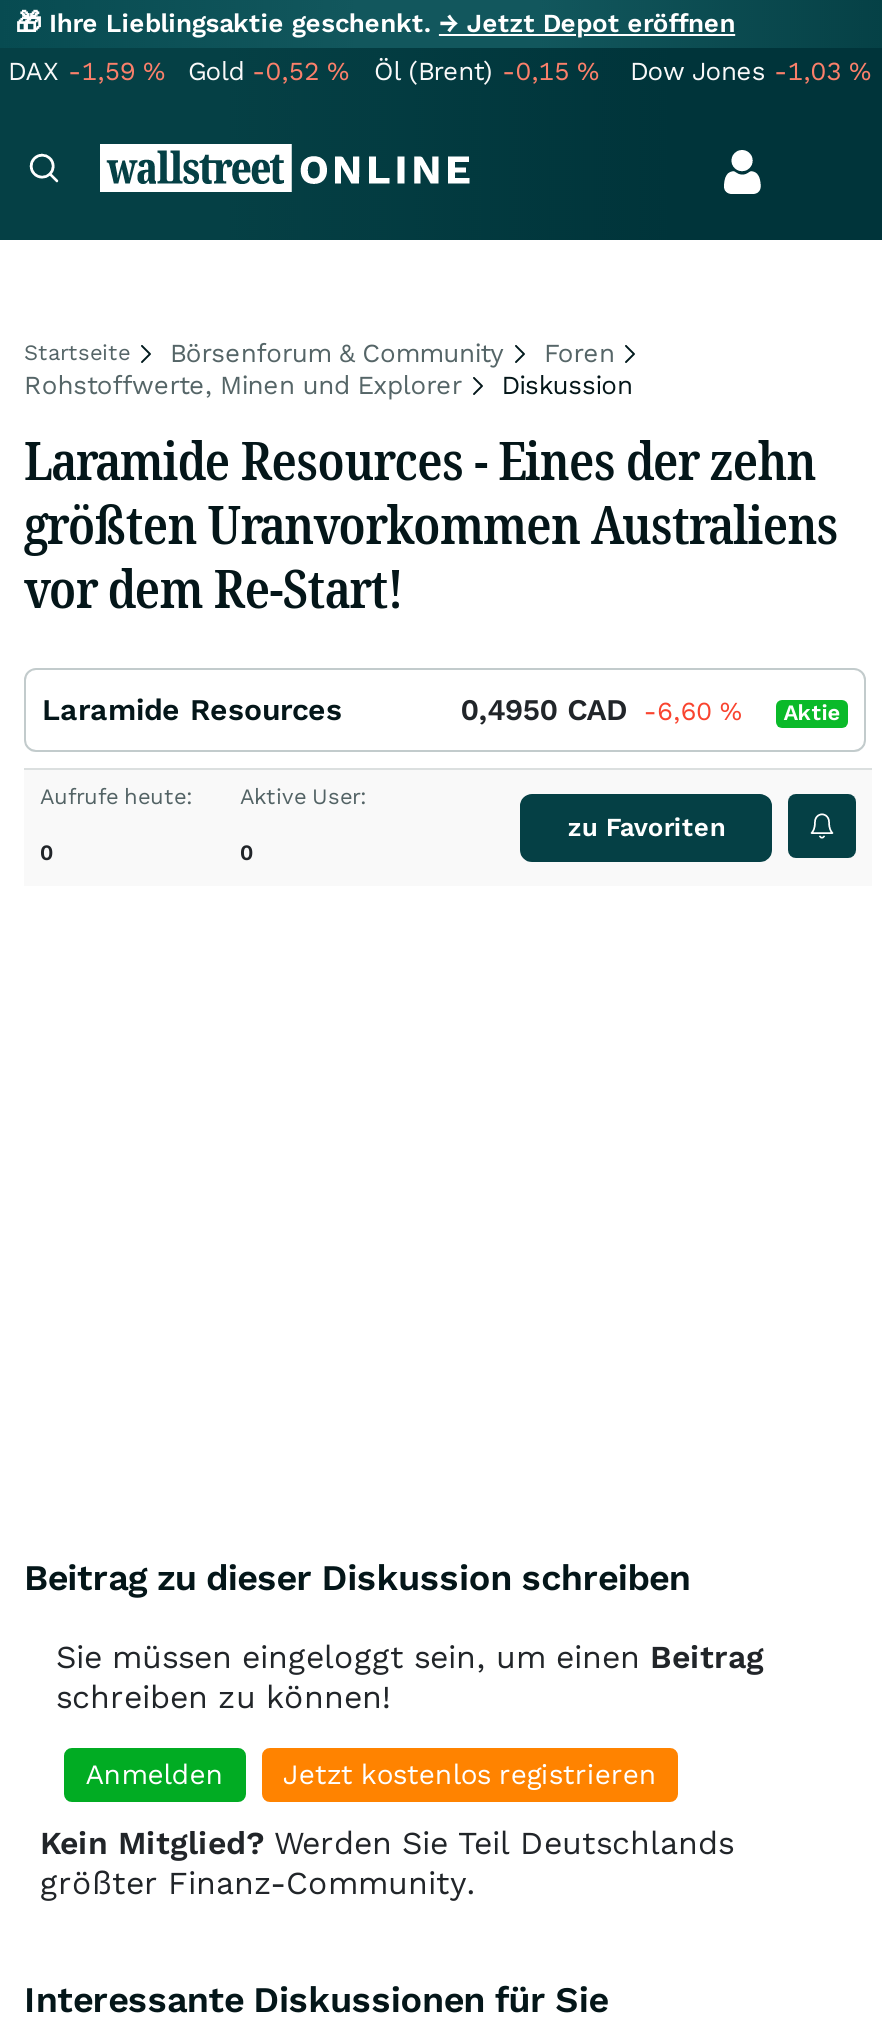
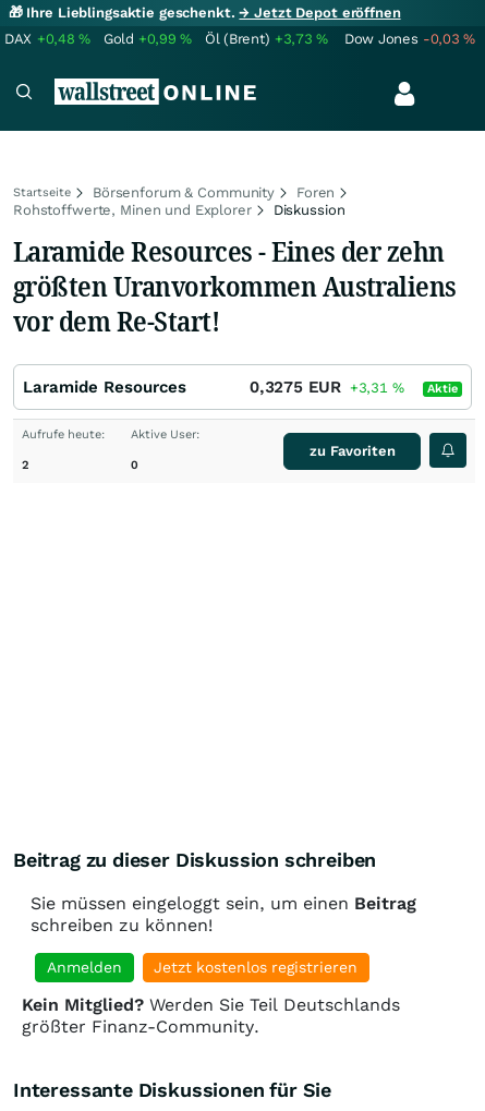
- DAX -1,59%
+ DAX +0,48%

- Gold -0,52%
+ Gold +0,99%

- Öl (Brent) -0,15%
+ Öl (Brent) +3,73%

- Dow Jones -1,03%
+ Dow Jones -0,03%

- 0,4950 CAD -6,60% Aktie
+ 0,3275 EUR +3,31% Aktie

- 0
+ 2
